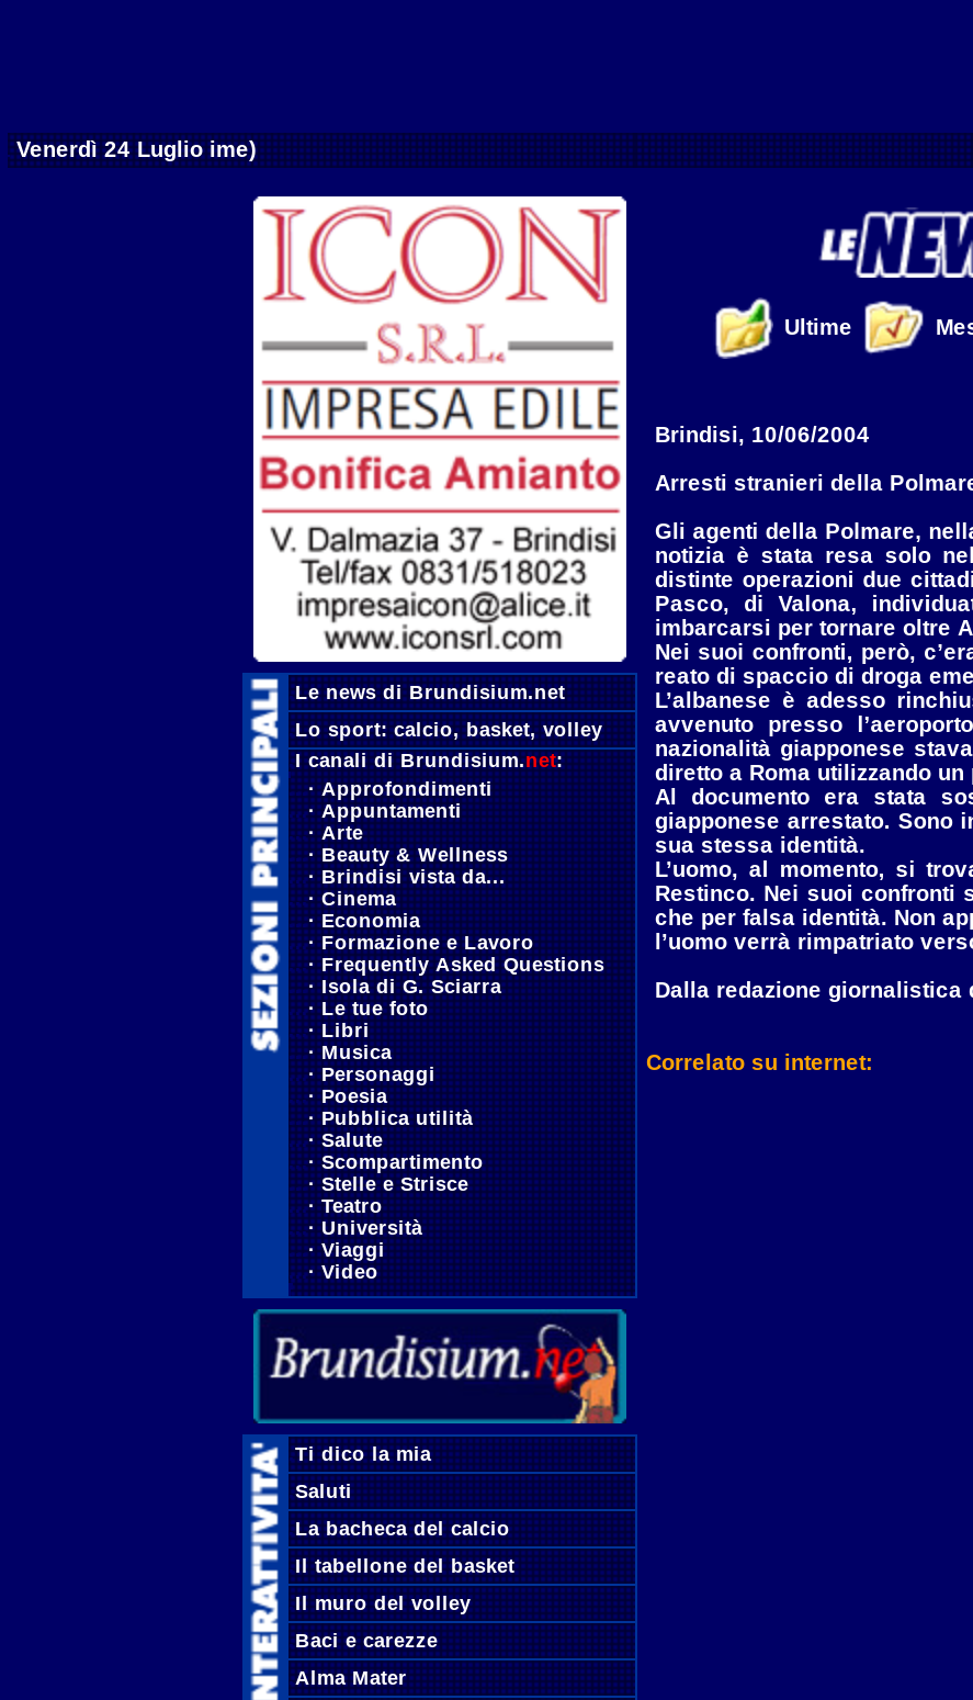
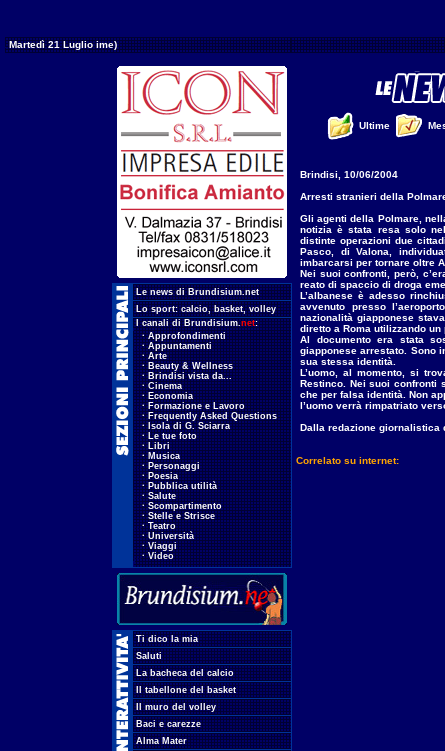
- Venerdì 24 Luglio ime)
+ Martedì 21 Luglio ime)
